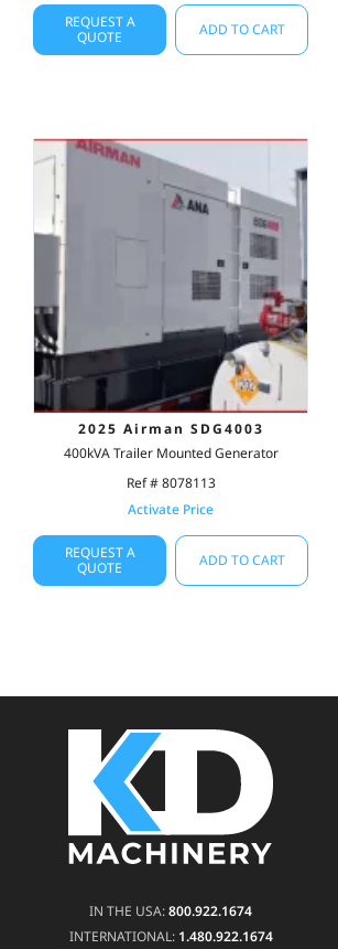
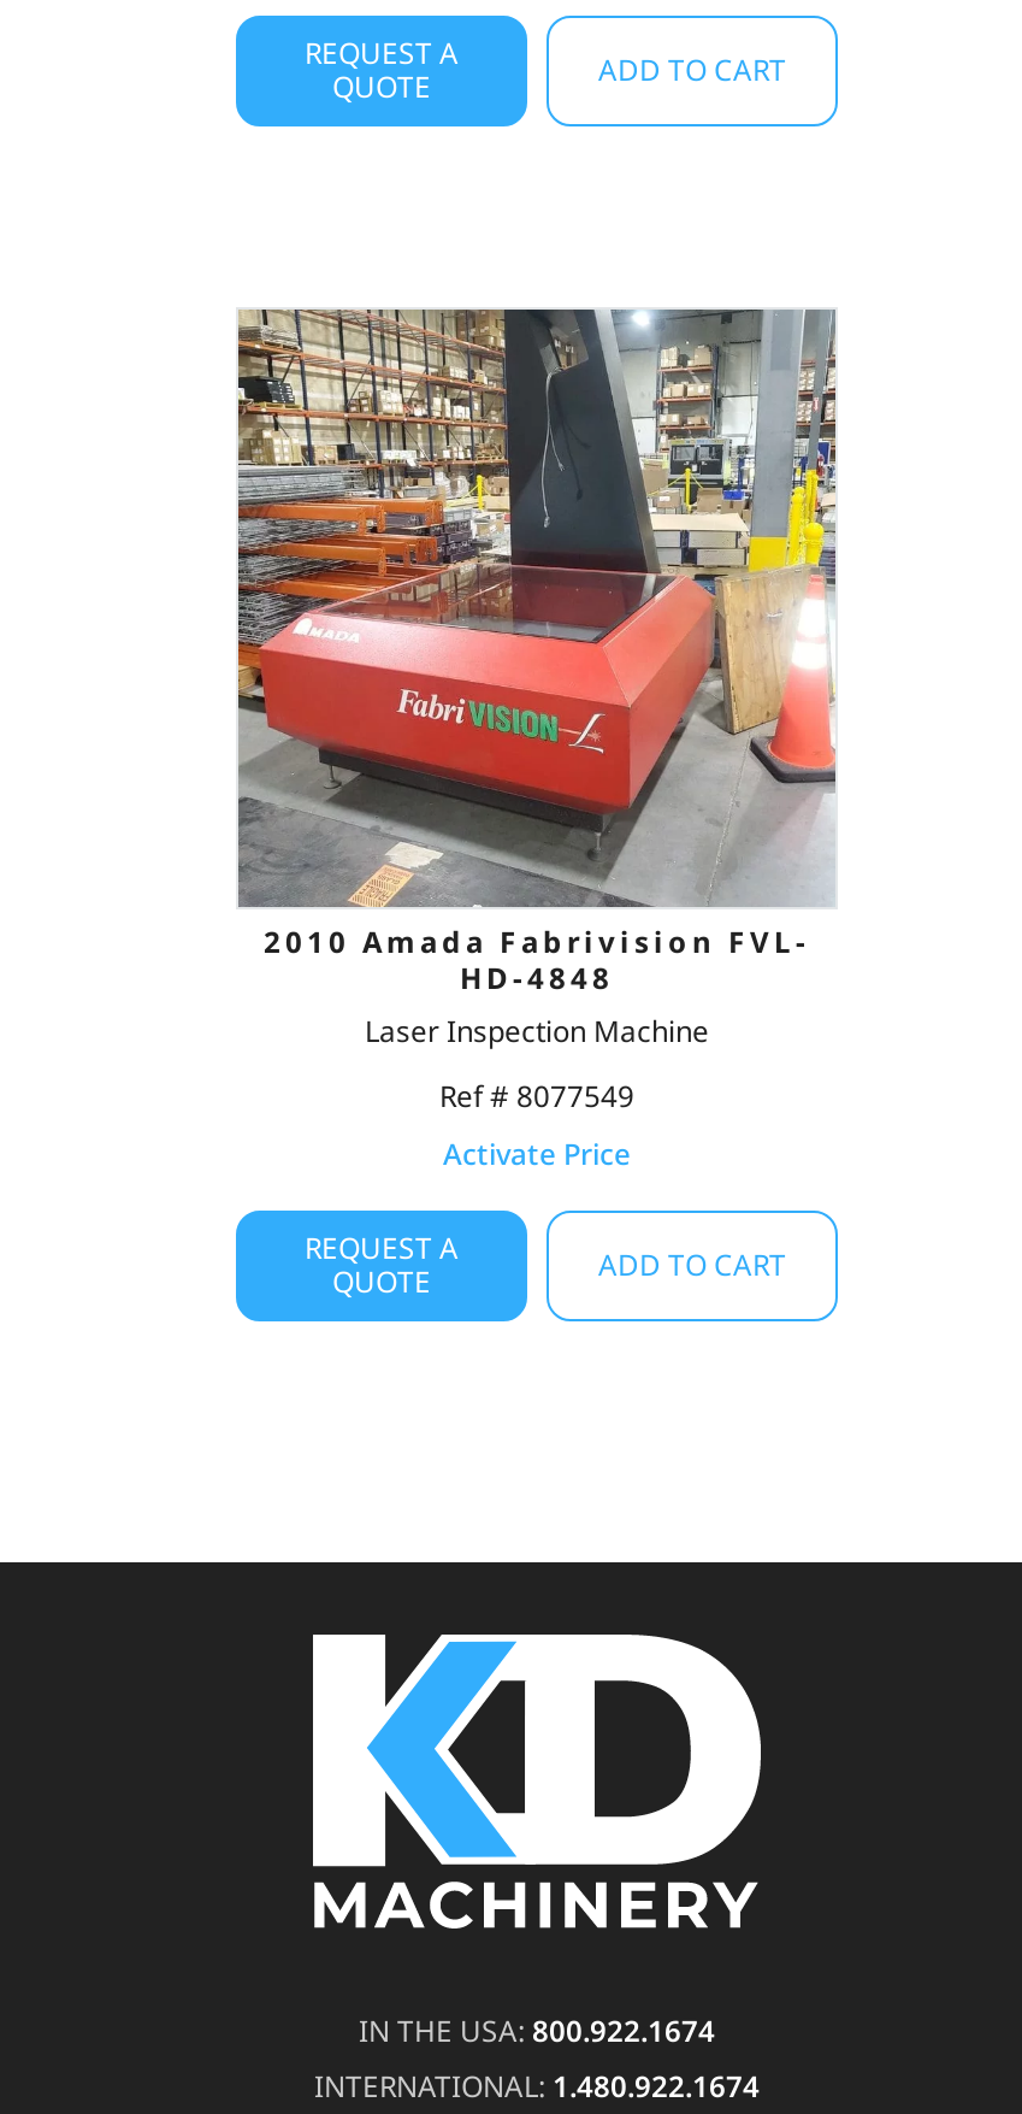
- [image]
- 2025 Airman SDG4003
- 400kVA Trailer Mounted Generator
+ [image]
+ 2010 Amada Fabrivision FVL-
+ HD-4848
+ Laser Inspection Machine

- Ref # 8078113
+ Ref # 8077549
